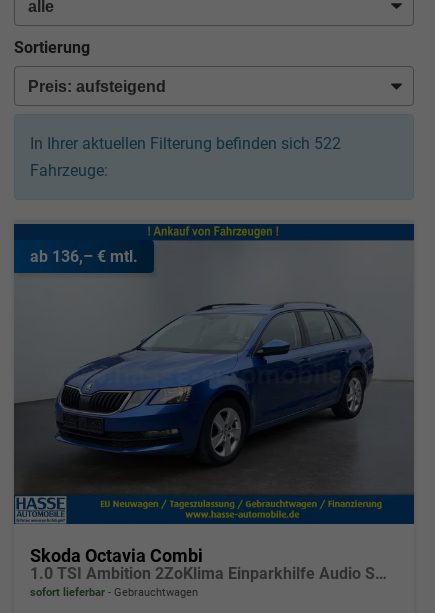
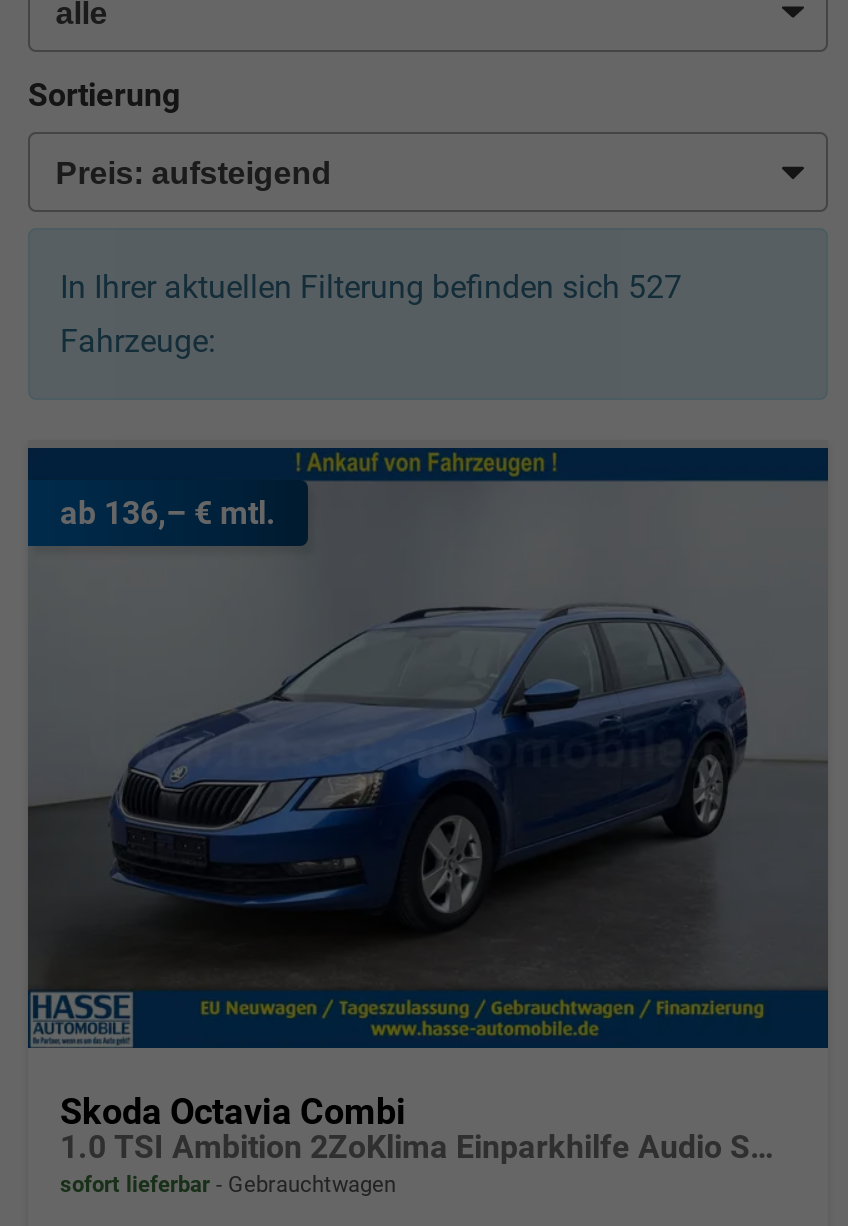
- In Ihrer aktuellen Filterung befinden sich 522
+ In Ihrer aktuellen Filterung befinden sich 527
